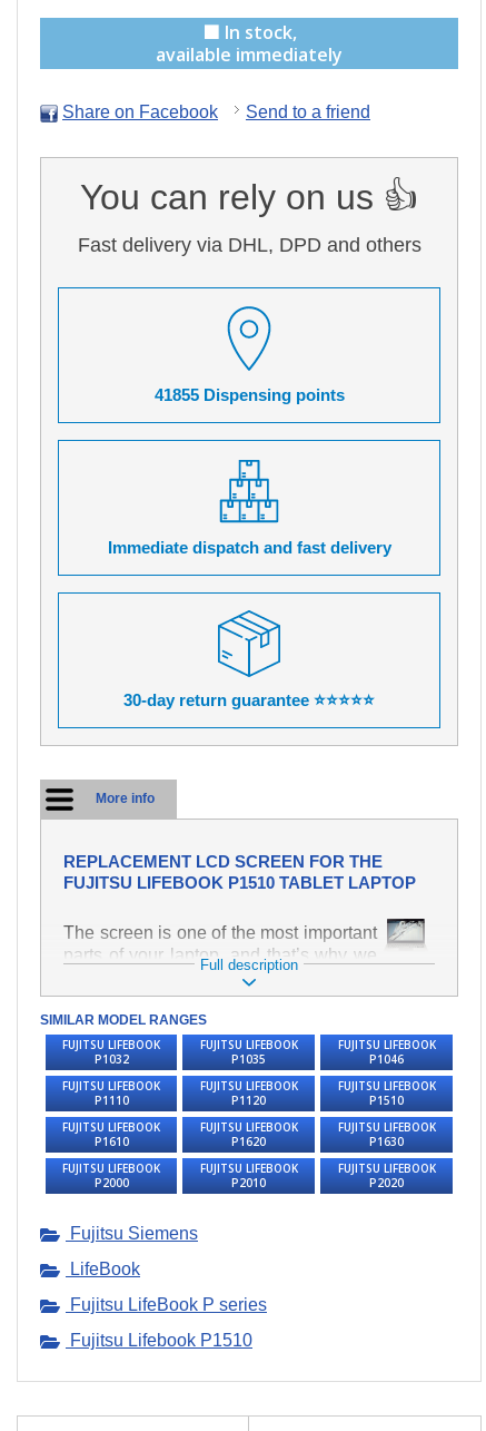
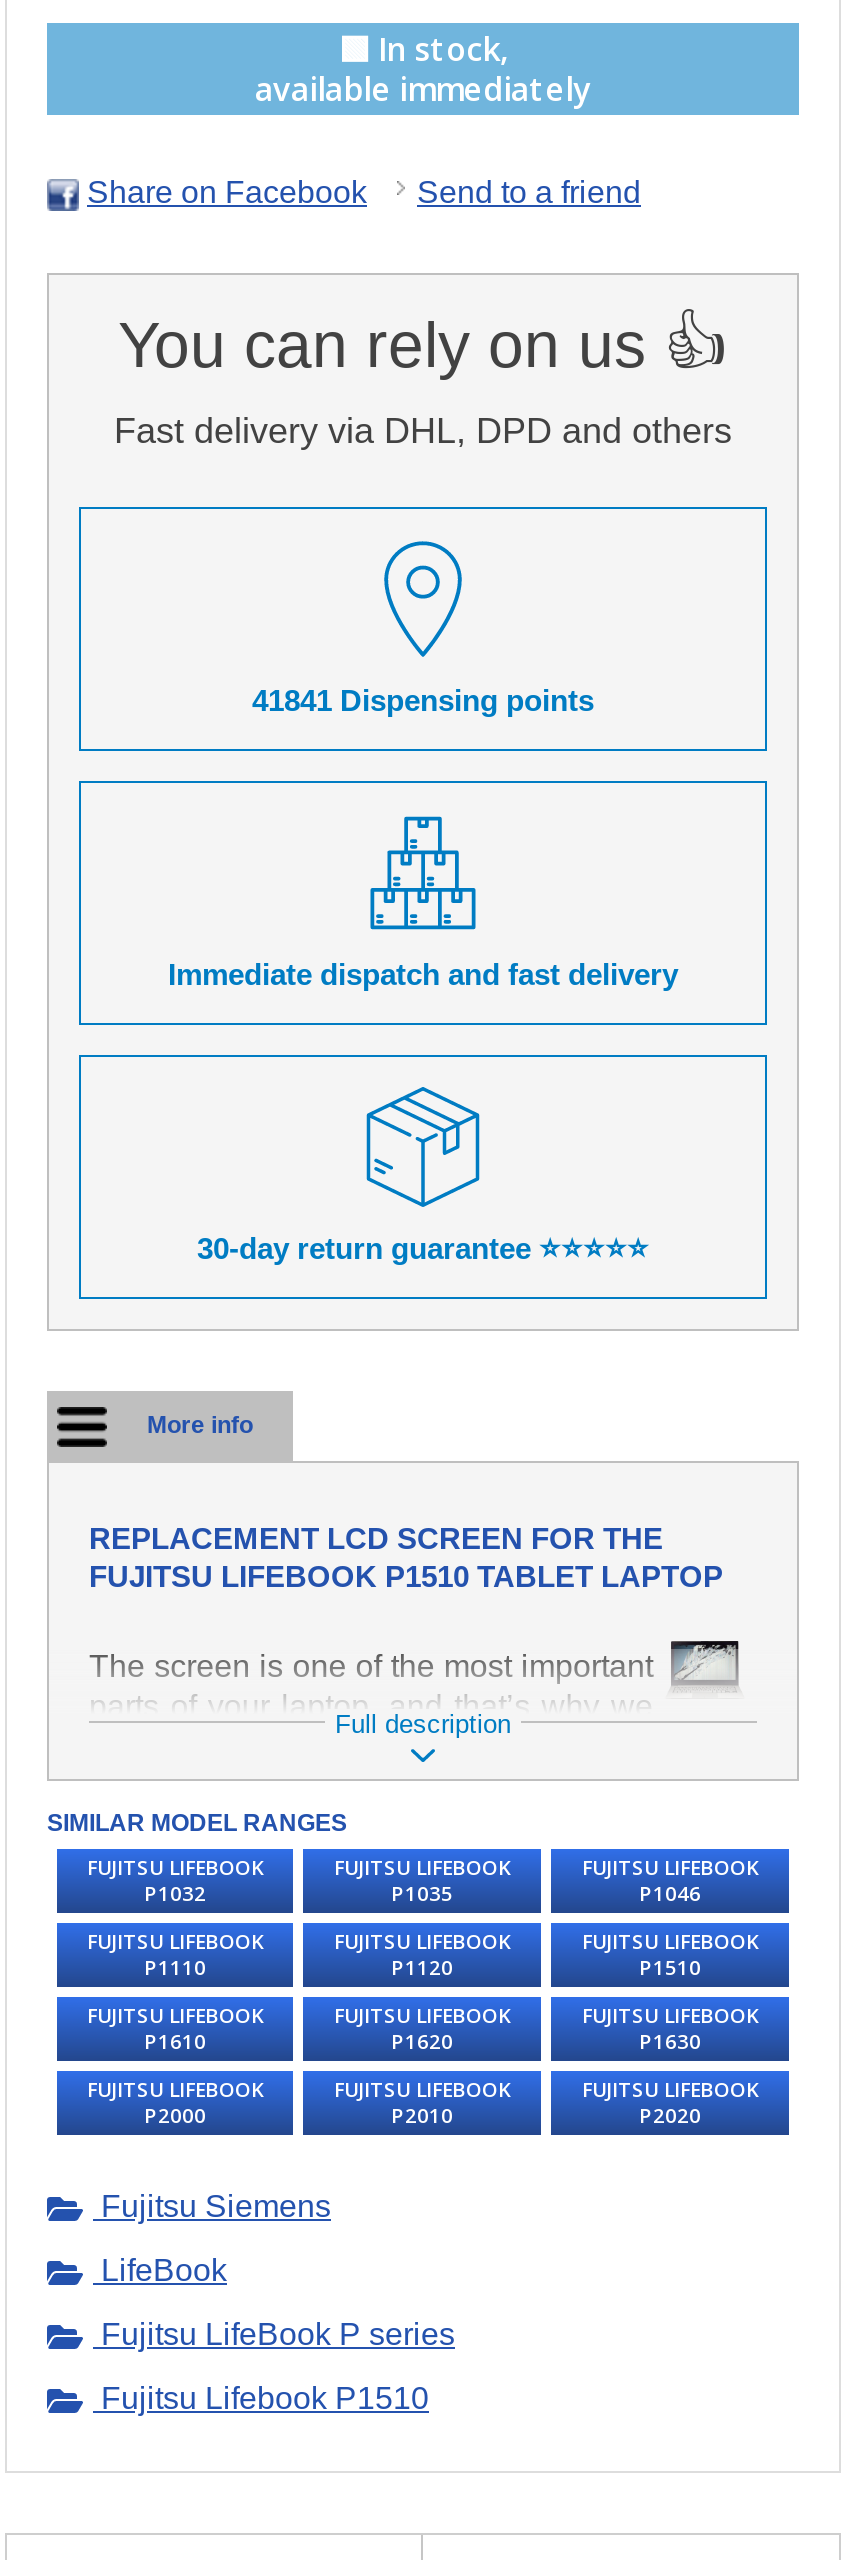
- 41855 Dispensing points
+ 41841 Dispensing points
